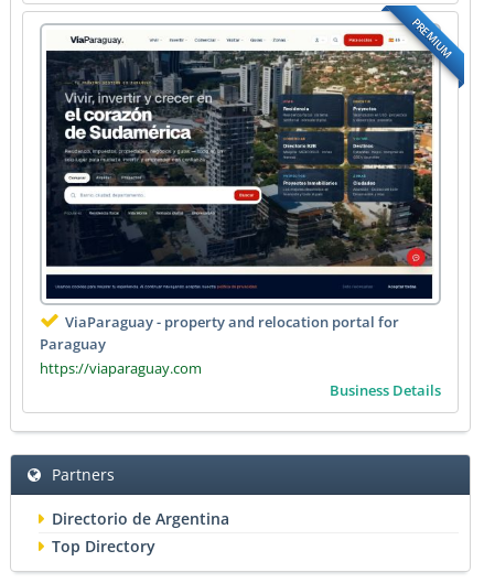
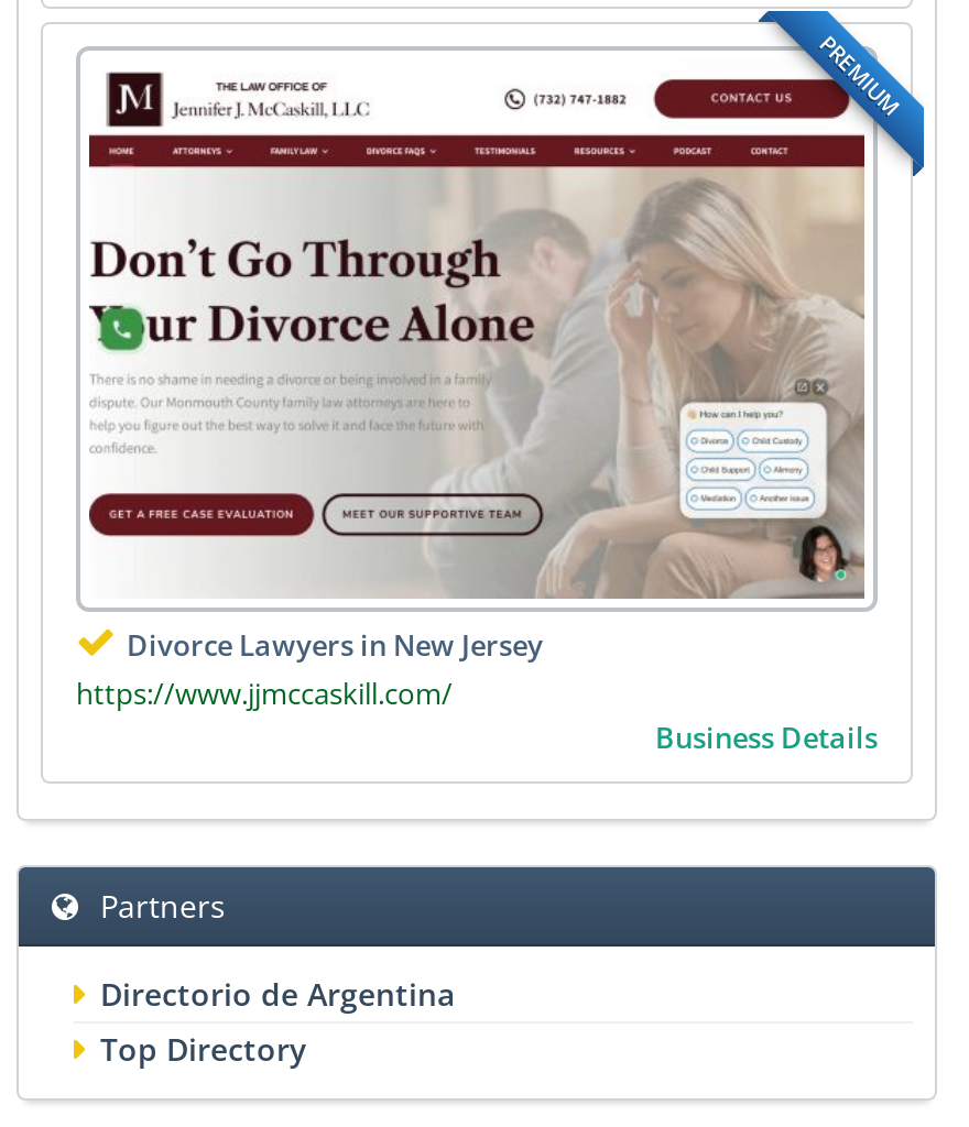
- [image]
- ViaParaguay - property and relocation portal for
- Paraguay
- https://viaparaguay.com
+ [image]
+ Divorce Lawyers in New Jersey
+ https://www.jjmccaskill.com/
